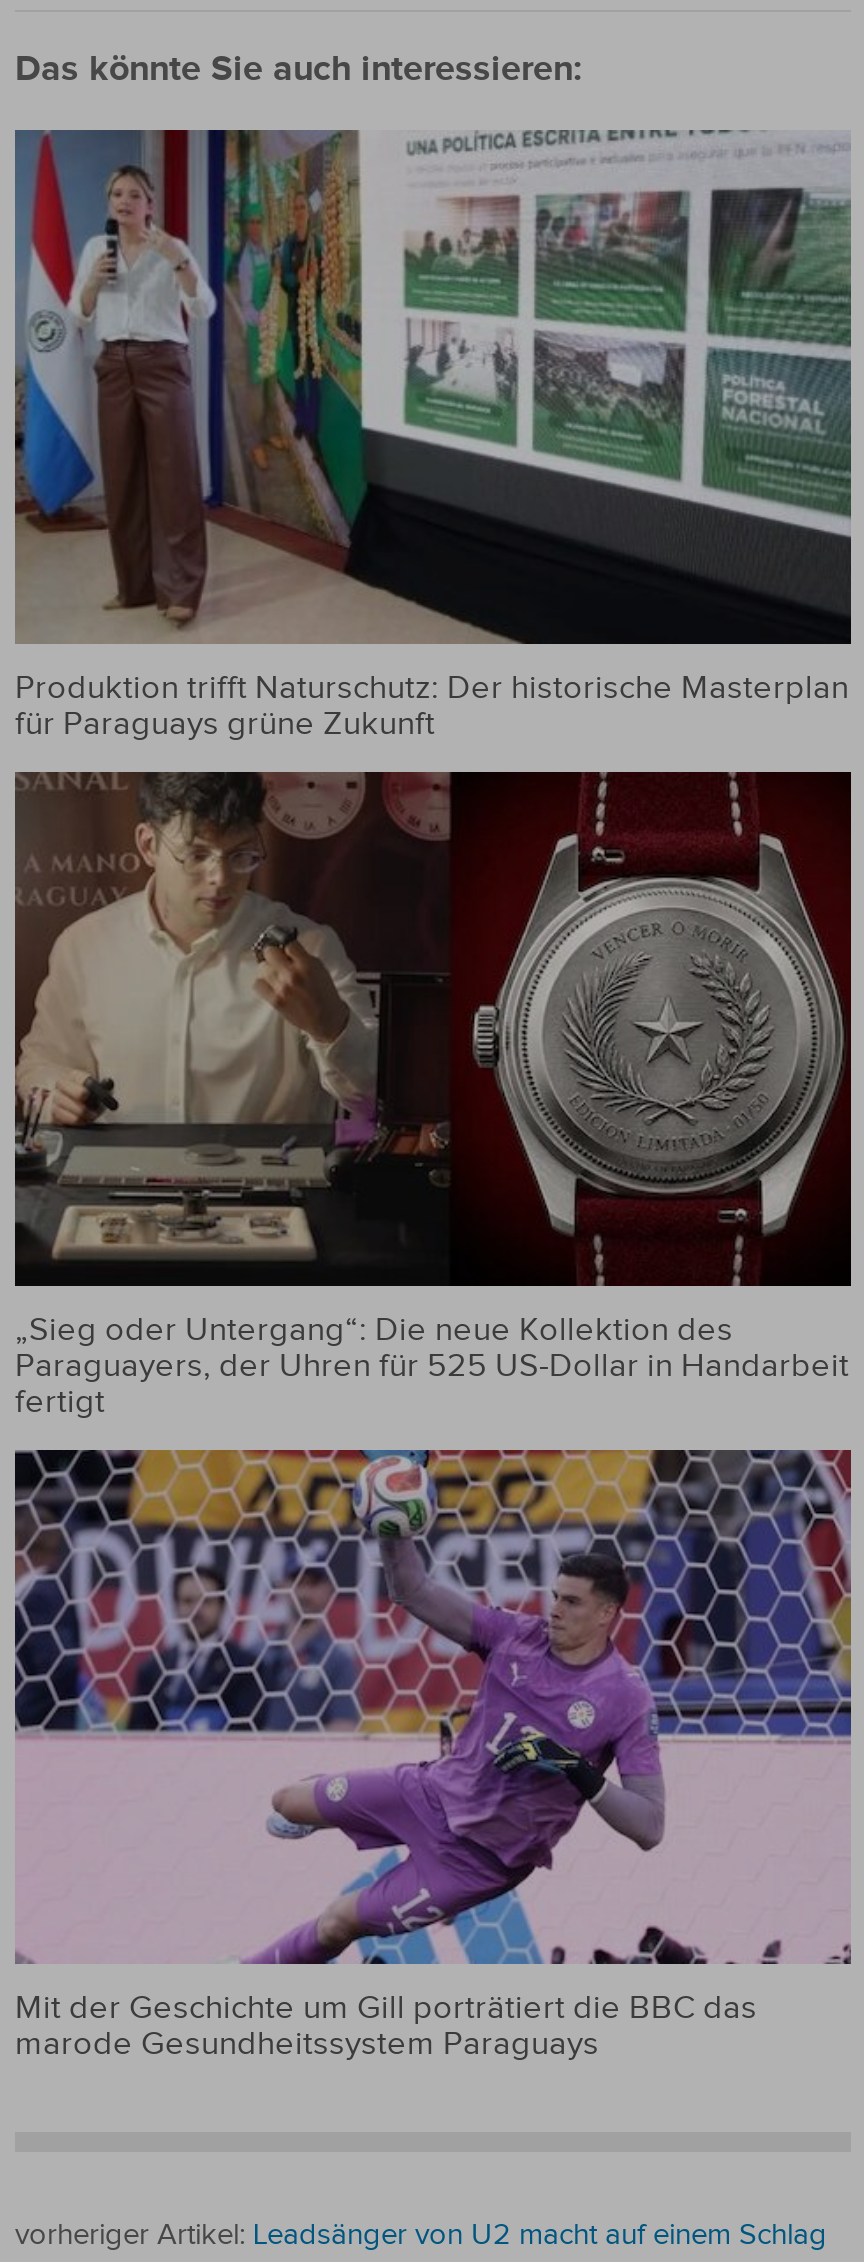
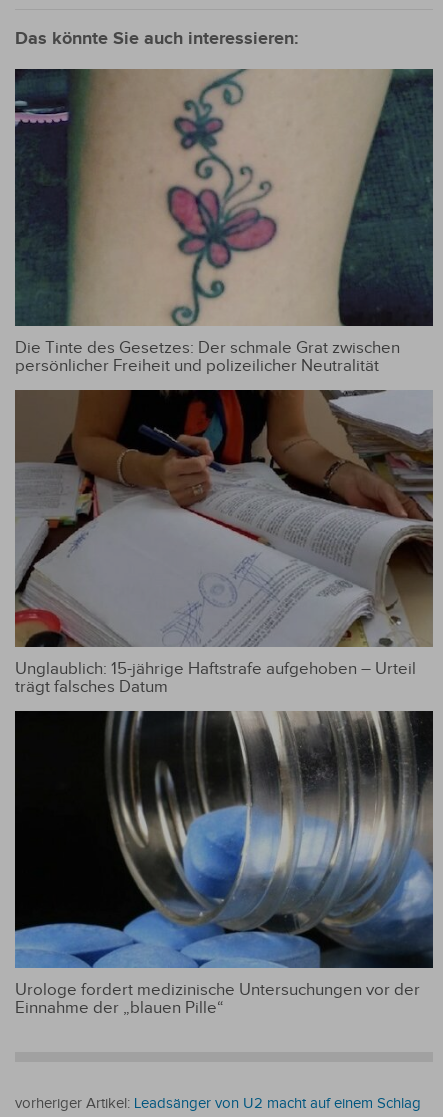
- [image]
- Produktion trifft Naturschutz: Der historische Masterplan
- für Paraguays grüne Zukunft
+ [image]
+ Die Tinte des Gesetzes: Der schmale Grat zwischen
+ persönlicher Freiheit und polizeilicher Neutralität

- [image]
- „Sieg oder Untergang“: Die neue Kollektion des
- Paraguayers, der Uhren für 525 US-Dollar in Handarbeit
- fertigt
+ [image]
+ Unglaublich: 15-jährige Haftstrafe aufgehoben – Urteil
+ trägt falsches Datum

- [image]
- Mit der Geschichte um Gill porträtiert die BBC das
- marode Gesundheitssystem Paraguays
+ [image]
+ Urologe fordert medizinische Untersuchungen vor der
+ Einnahme der „blauen Pille“
